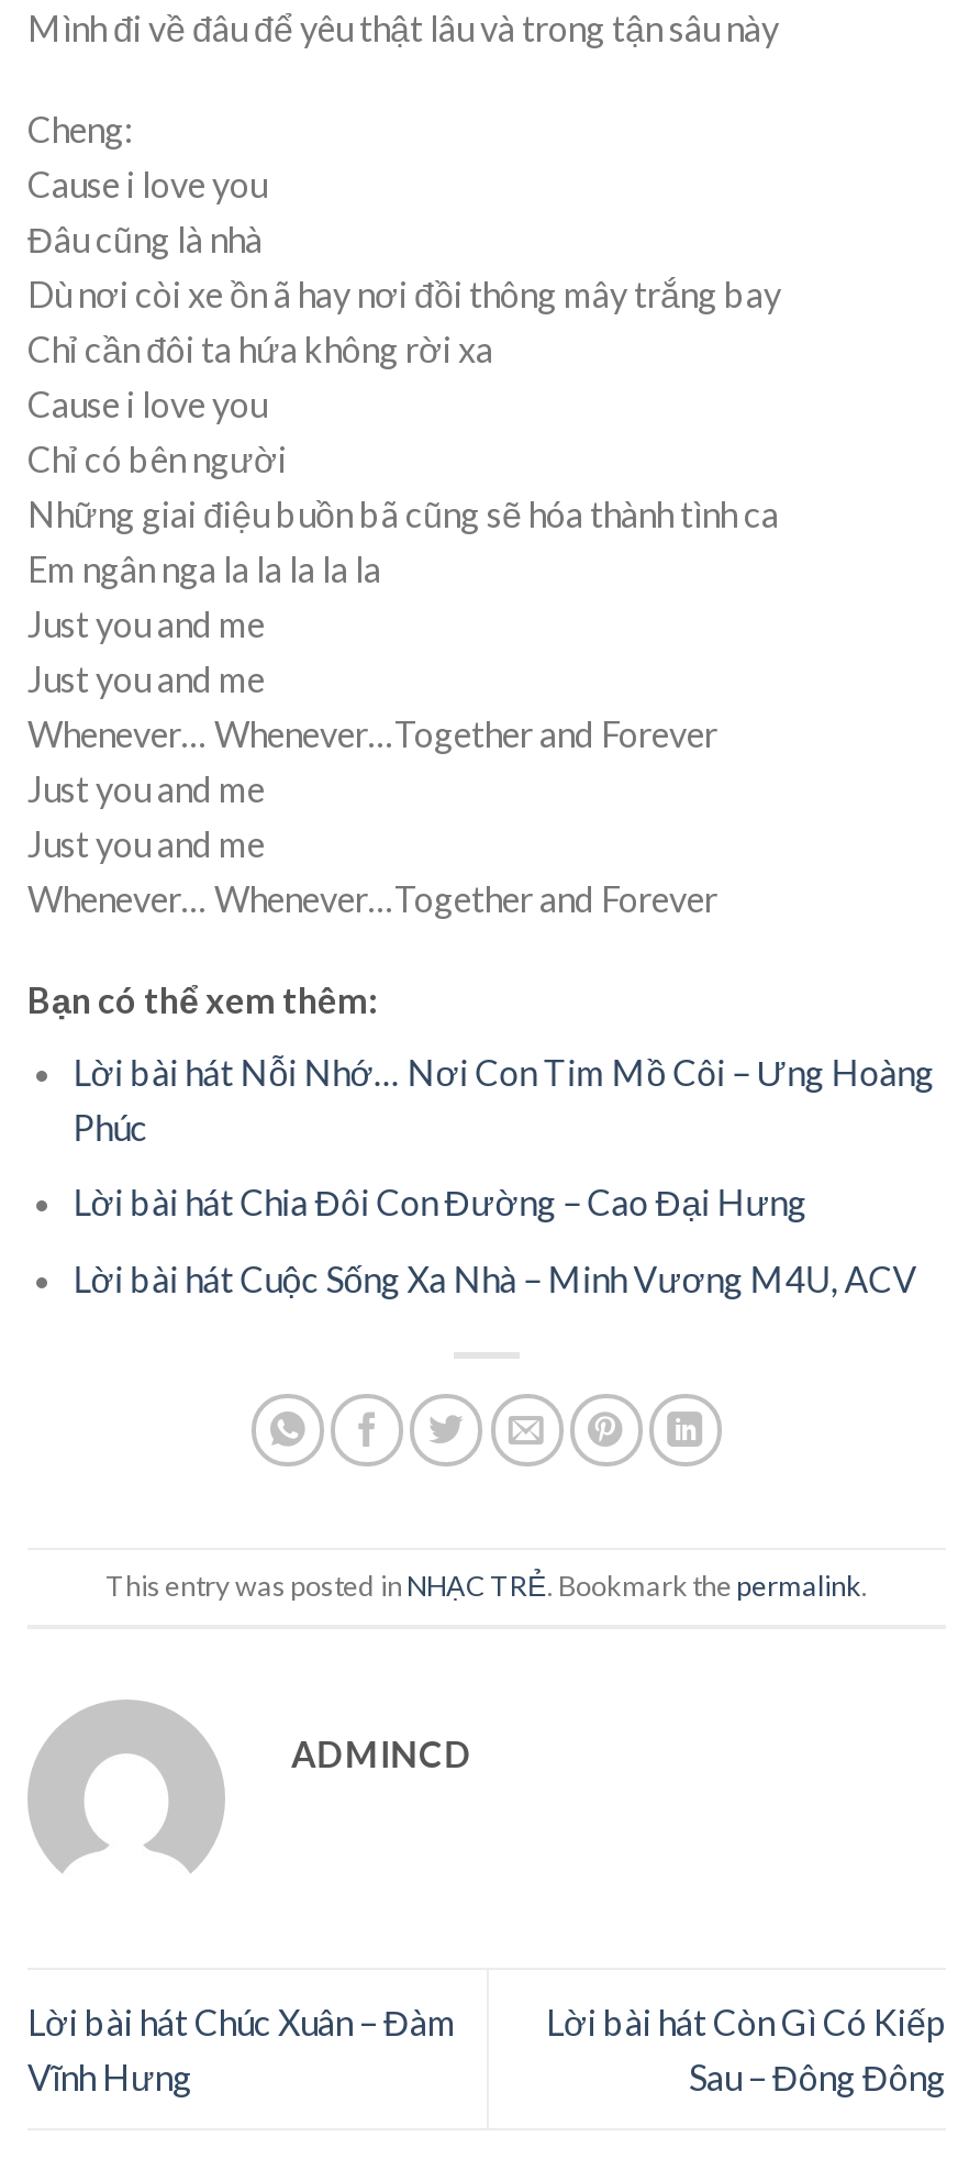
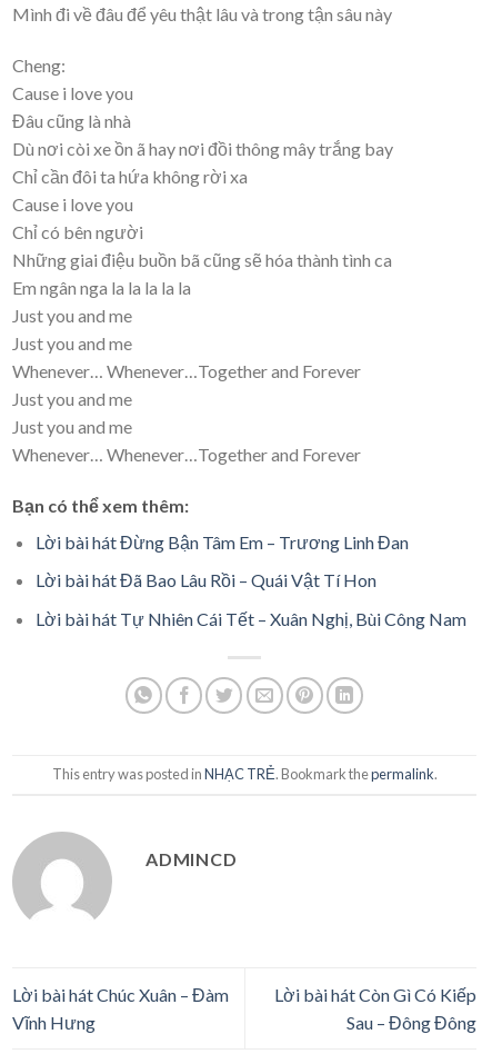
- Lời bài hát Nỗi Nhớ… Nơi Con Tim Mồ Côi – Ưng Hoàng
- Phúc
+ Lời bài hát Đừng Bận Tâm Em – Trương Linh Đan

- Lời bài hát Chia Đôi Con Đường – Cao Đại Hưng
+ Lời bài hát Đã Bao Lâu Rồi – Quái Vật Tí Hon

- Lời bài hát Cuộc Sống Xa Nhà – Minh Vương M4U, ACV
+ Lời bài hát Tự Nhiên Cái Tết – Xuân Nghị, Bùi Công Nam
